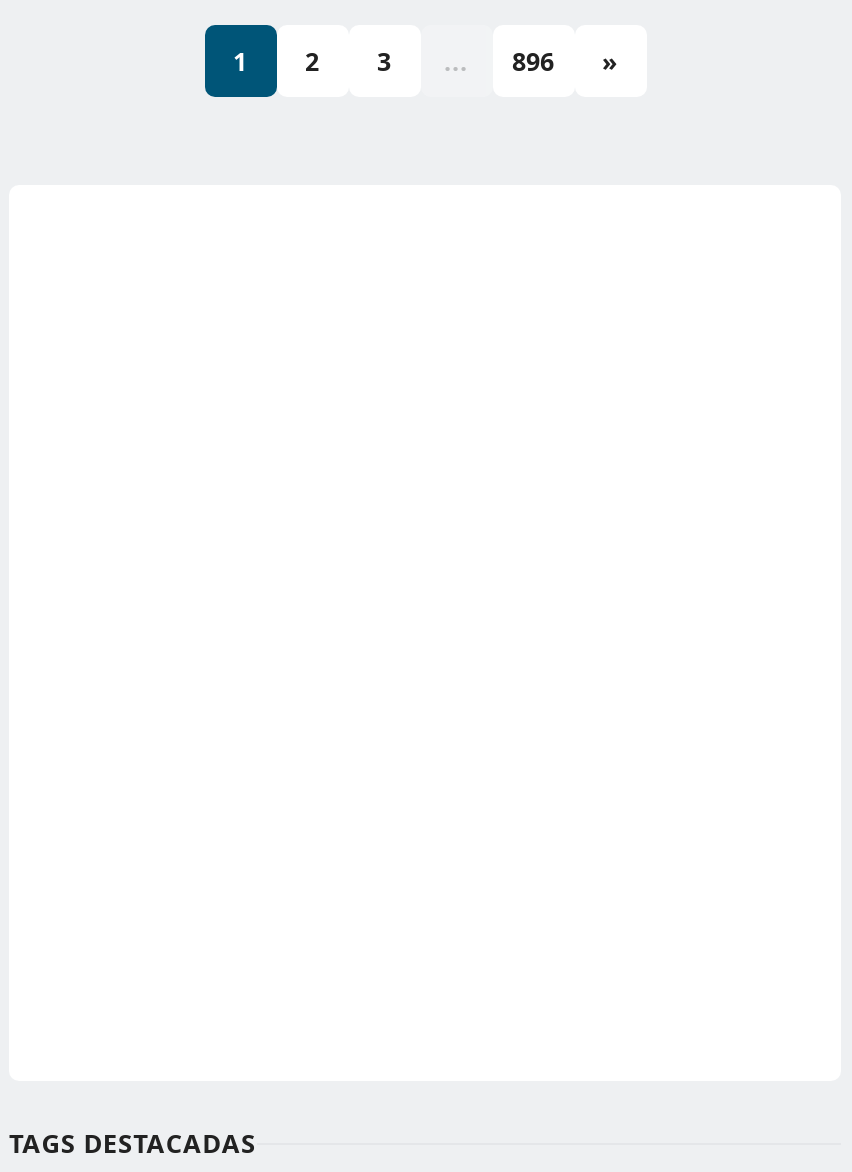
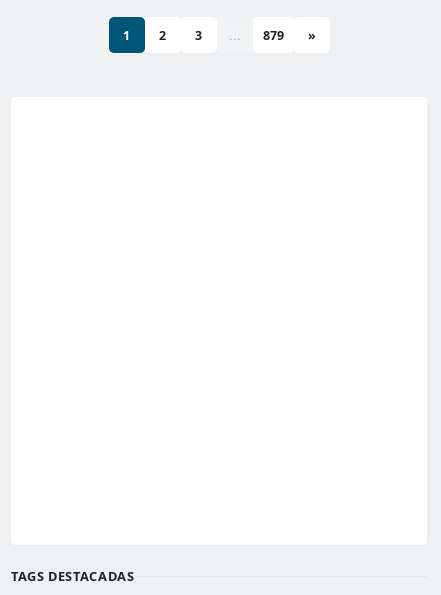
- 896
+ 879
